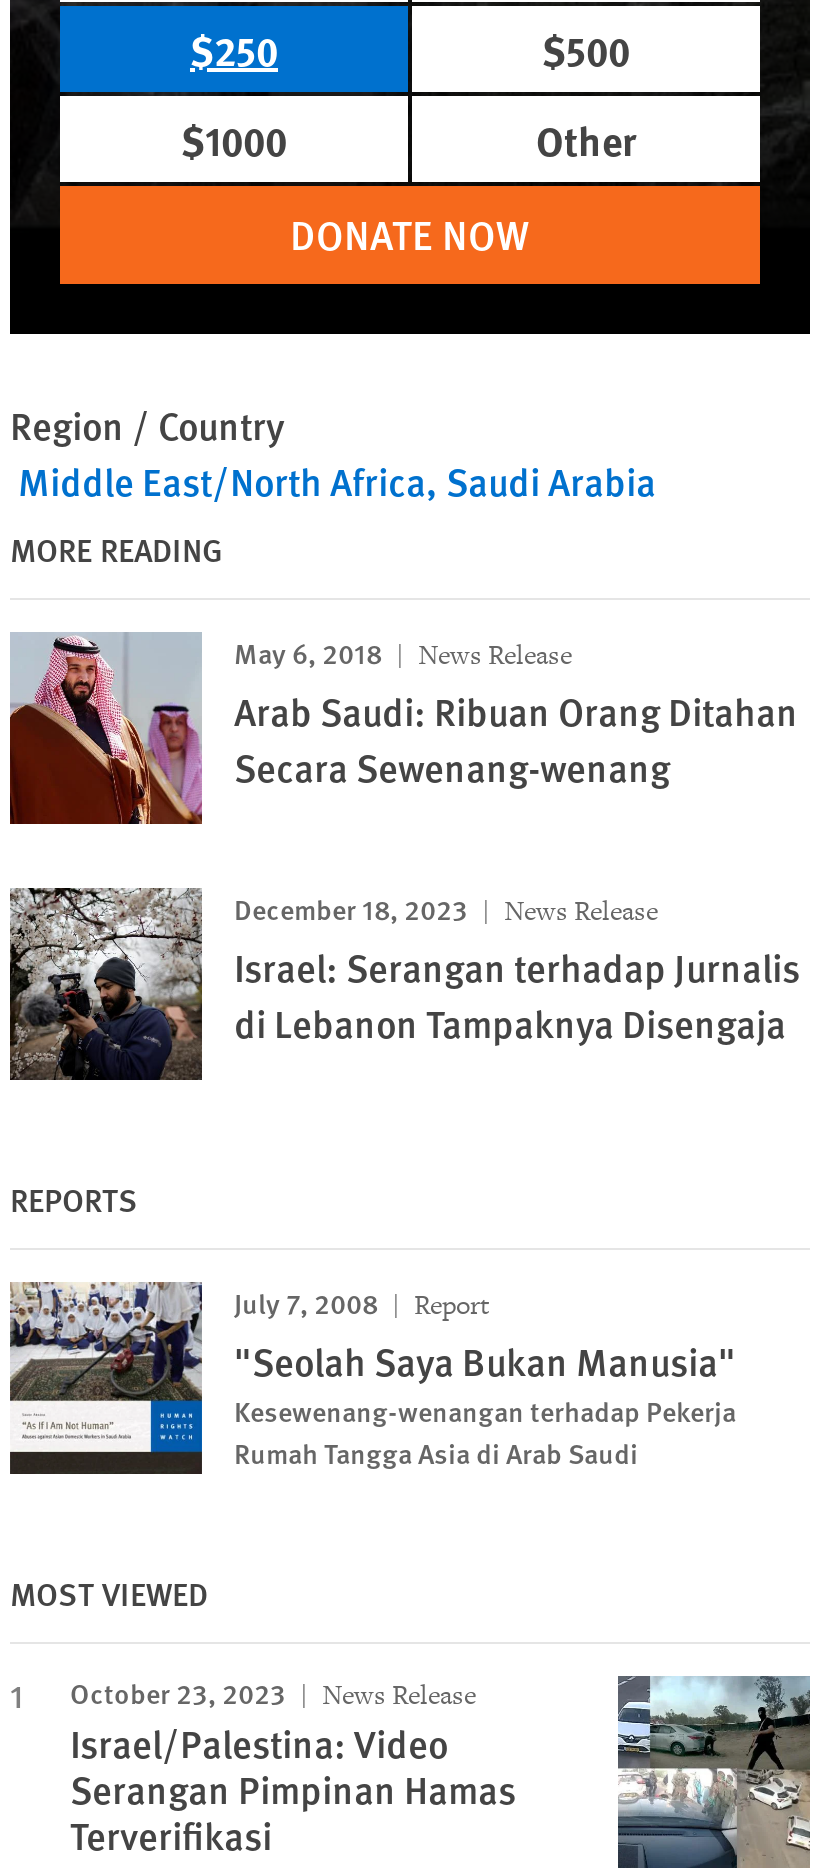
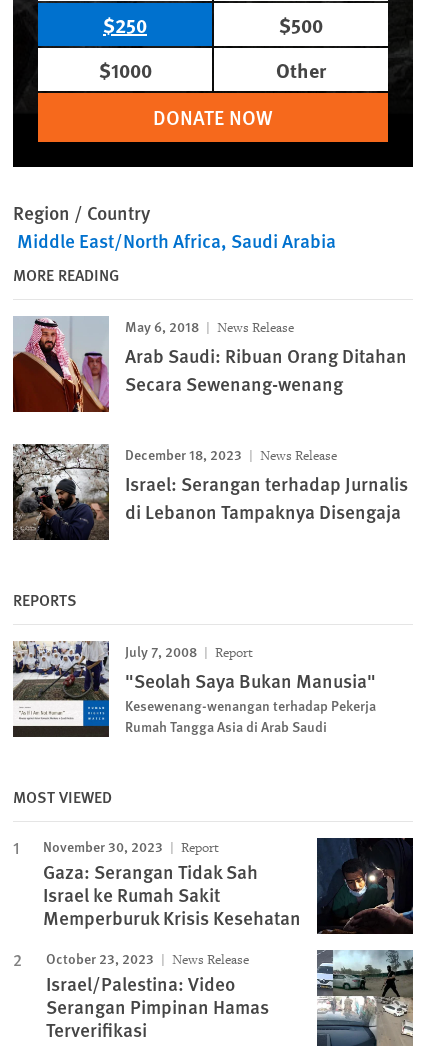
+ [image]
+ November 30, 2023
+ Report
+ Gaza: Serangan Tidak Sah
+ Israel ke Rumah Sakit
+ Memperburuk Krisis Kesehatan
